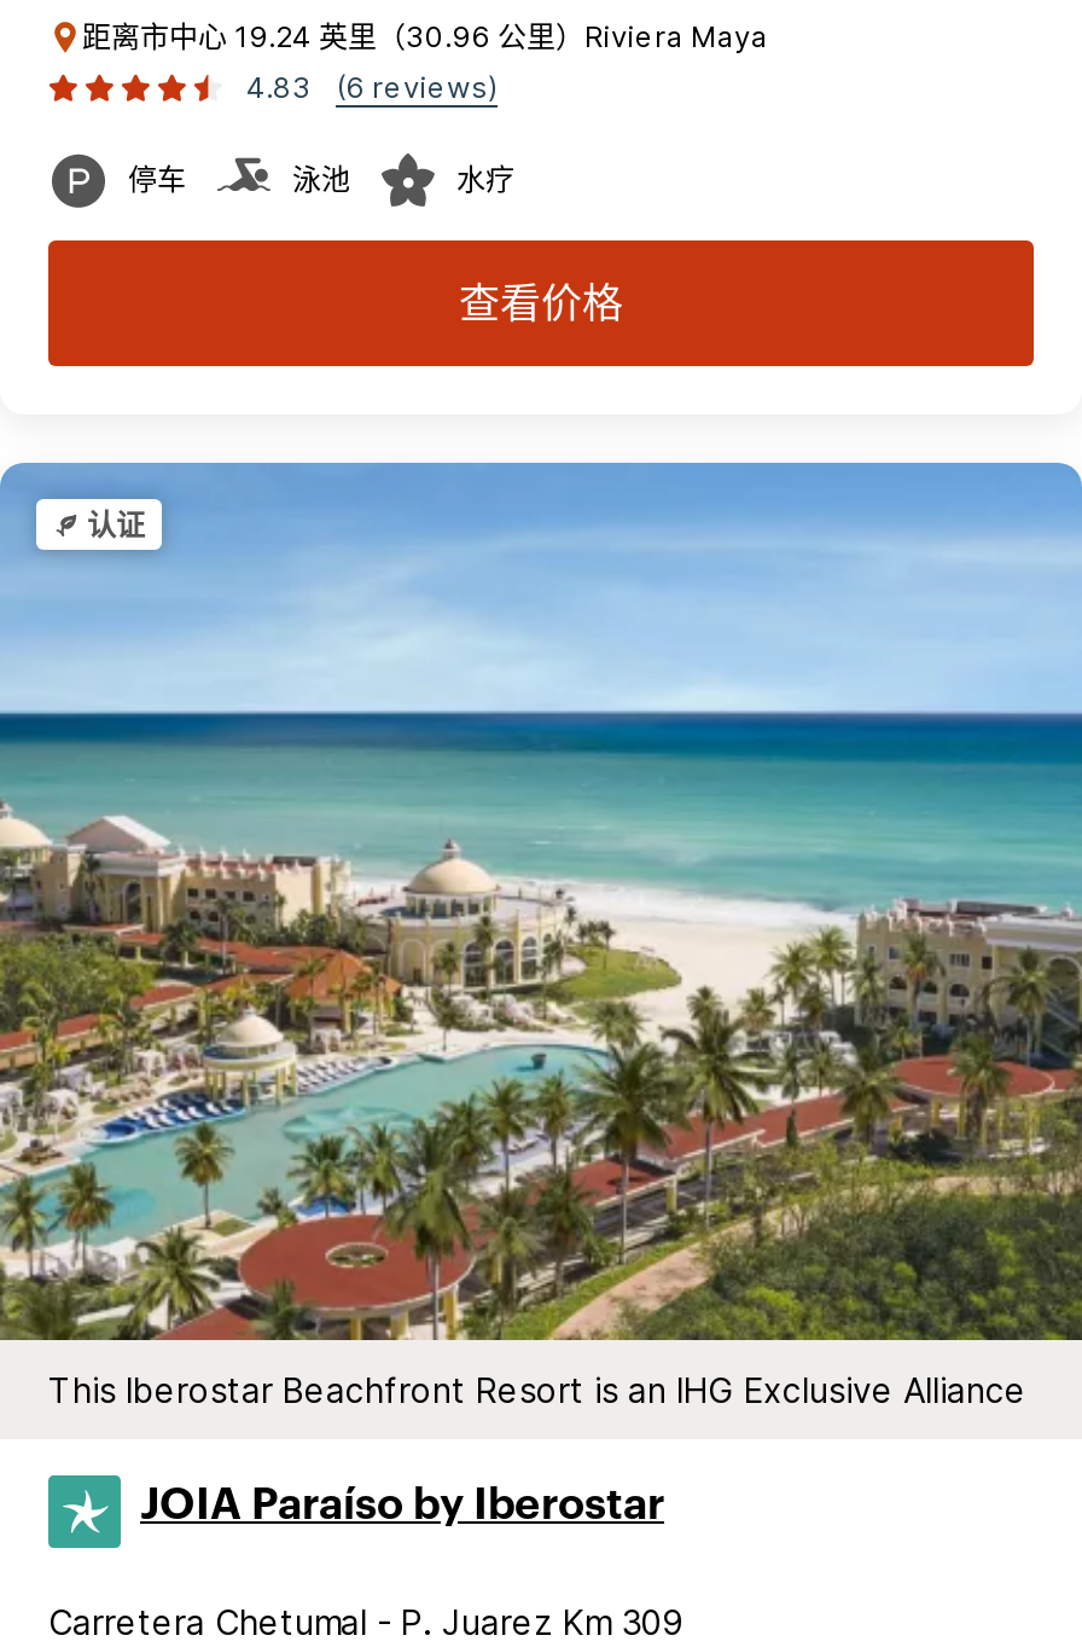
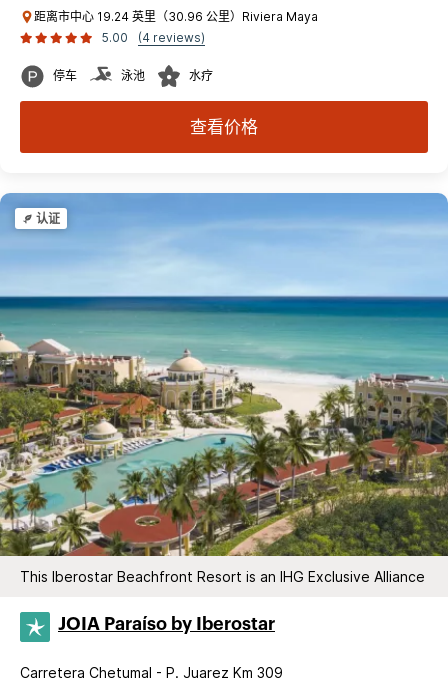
- 4.83
+ 5.00

- (6 reviews)
+ (4 reviews)
